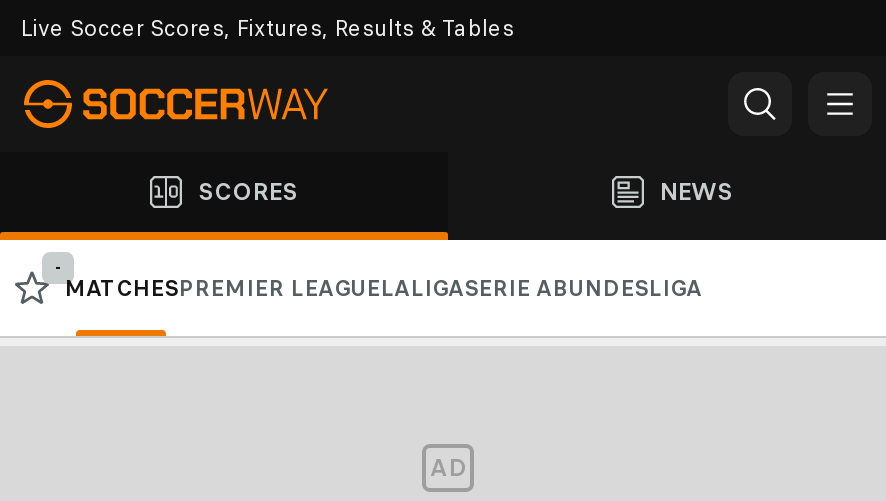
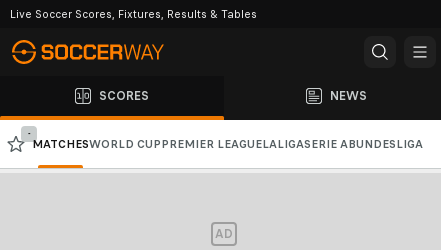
- MATCHESPREMIER LEAGUELALIGASERIE ABUNDESLIGA
+ MATCHESWORLD CUP PREMIER LEAGUELALIGASERIE A BUNDESLIGA
